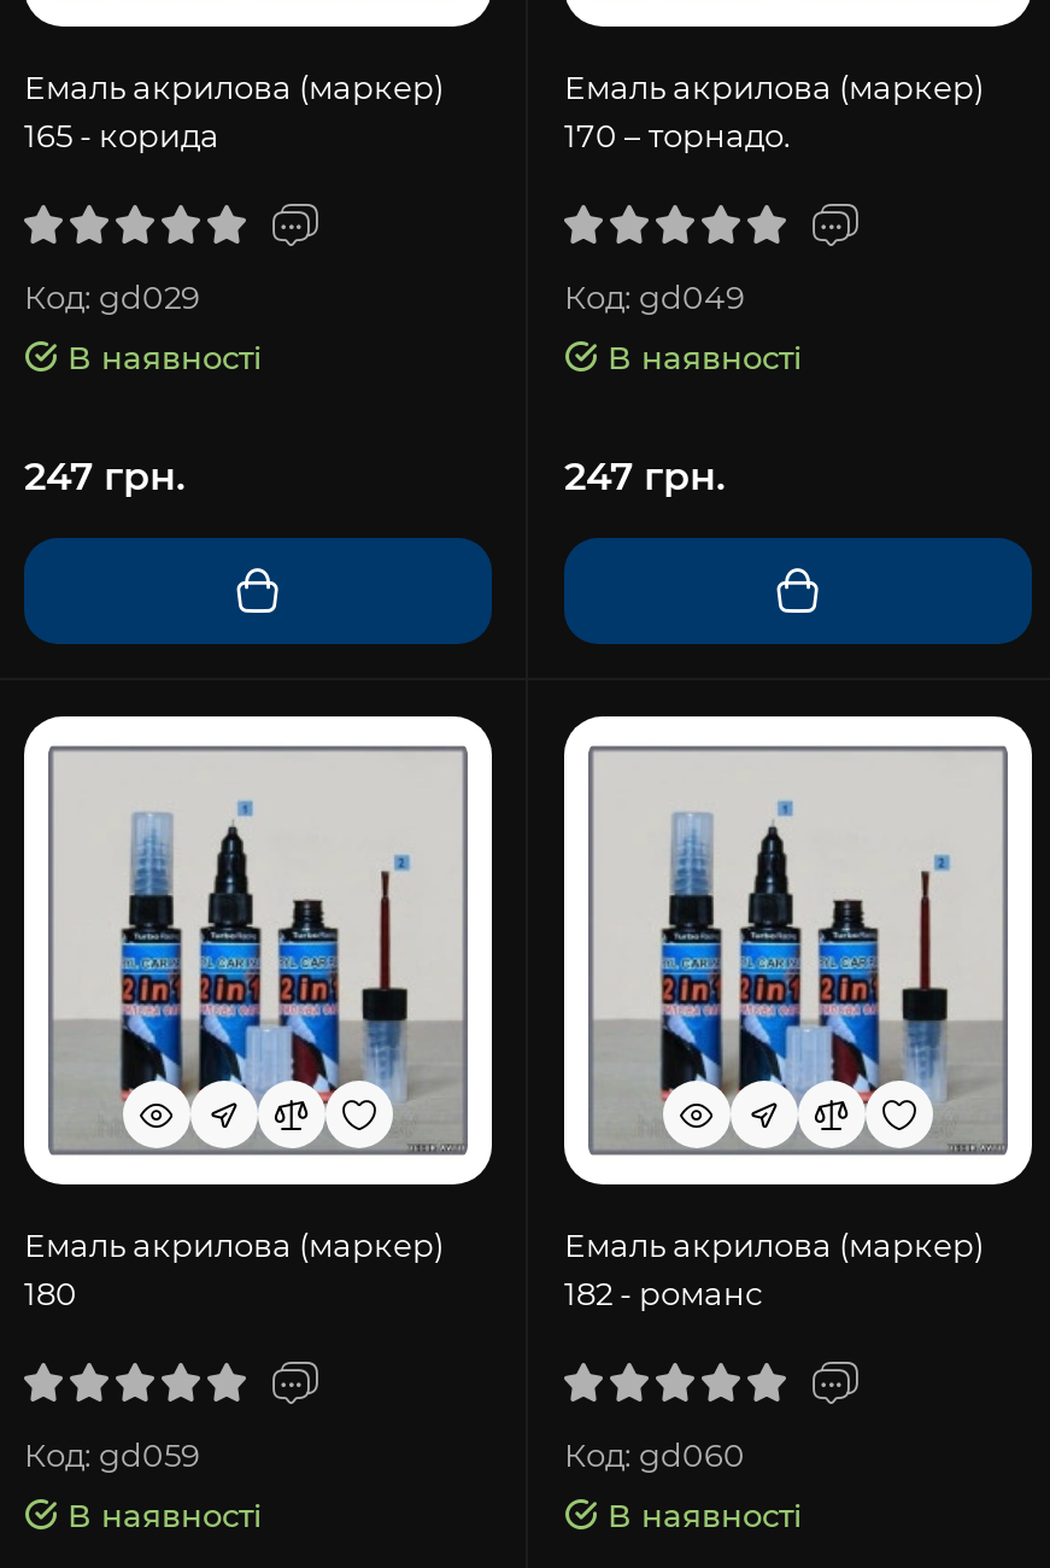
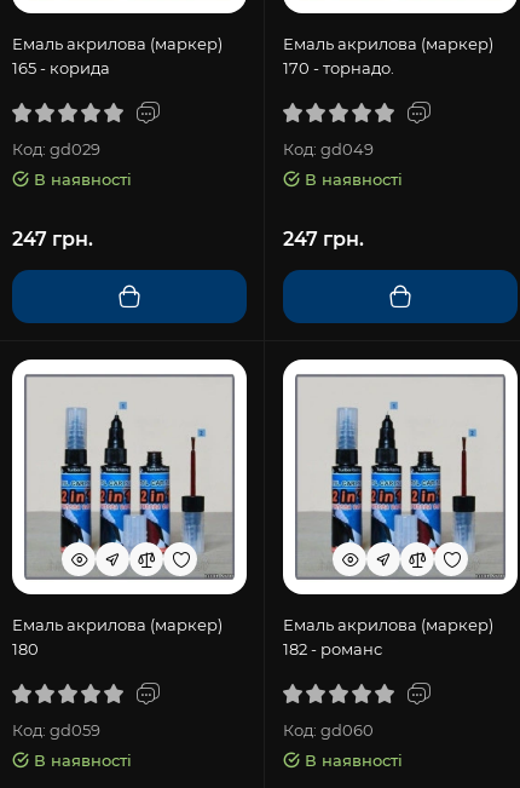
- 170 – торнадо.
+ 170 - торнадо.
